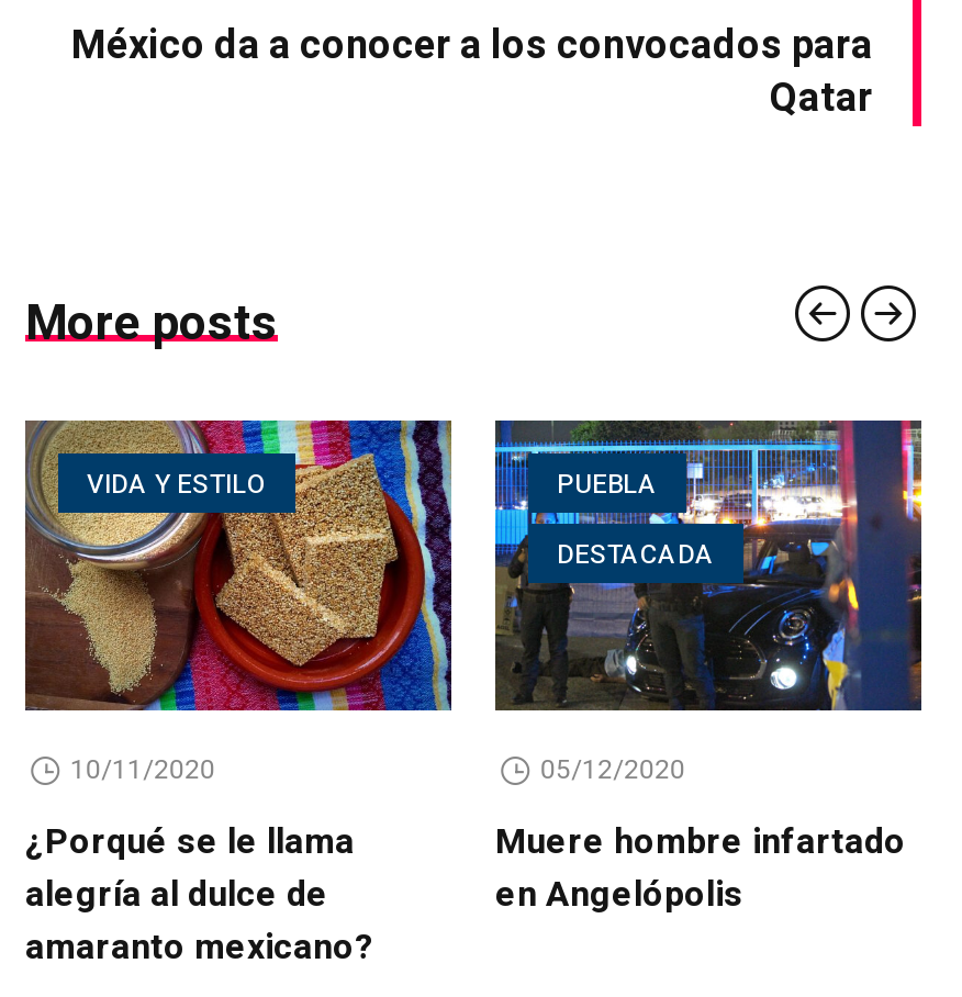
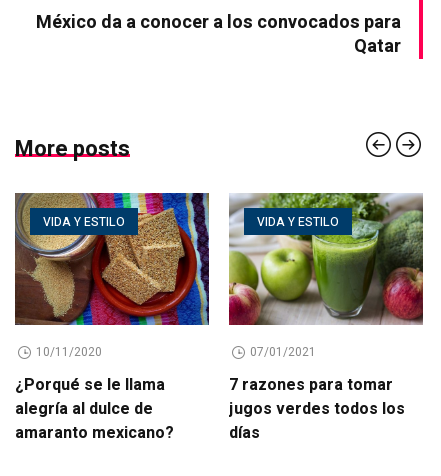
- [image]
- PUEBLA
- DESTACADA
+ [image]
+ VIDA Y ESTILO

- 05/12/2020
- Muere hombre infartado
- en Angelópolis
+ 07/01/2021
+ 7 razones para tomar
+ jugos verdes todos los
+ días
